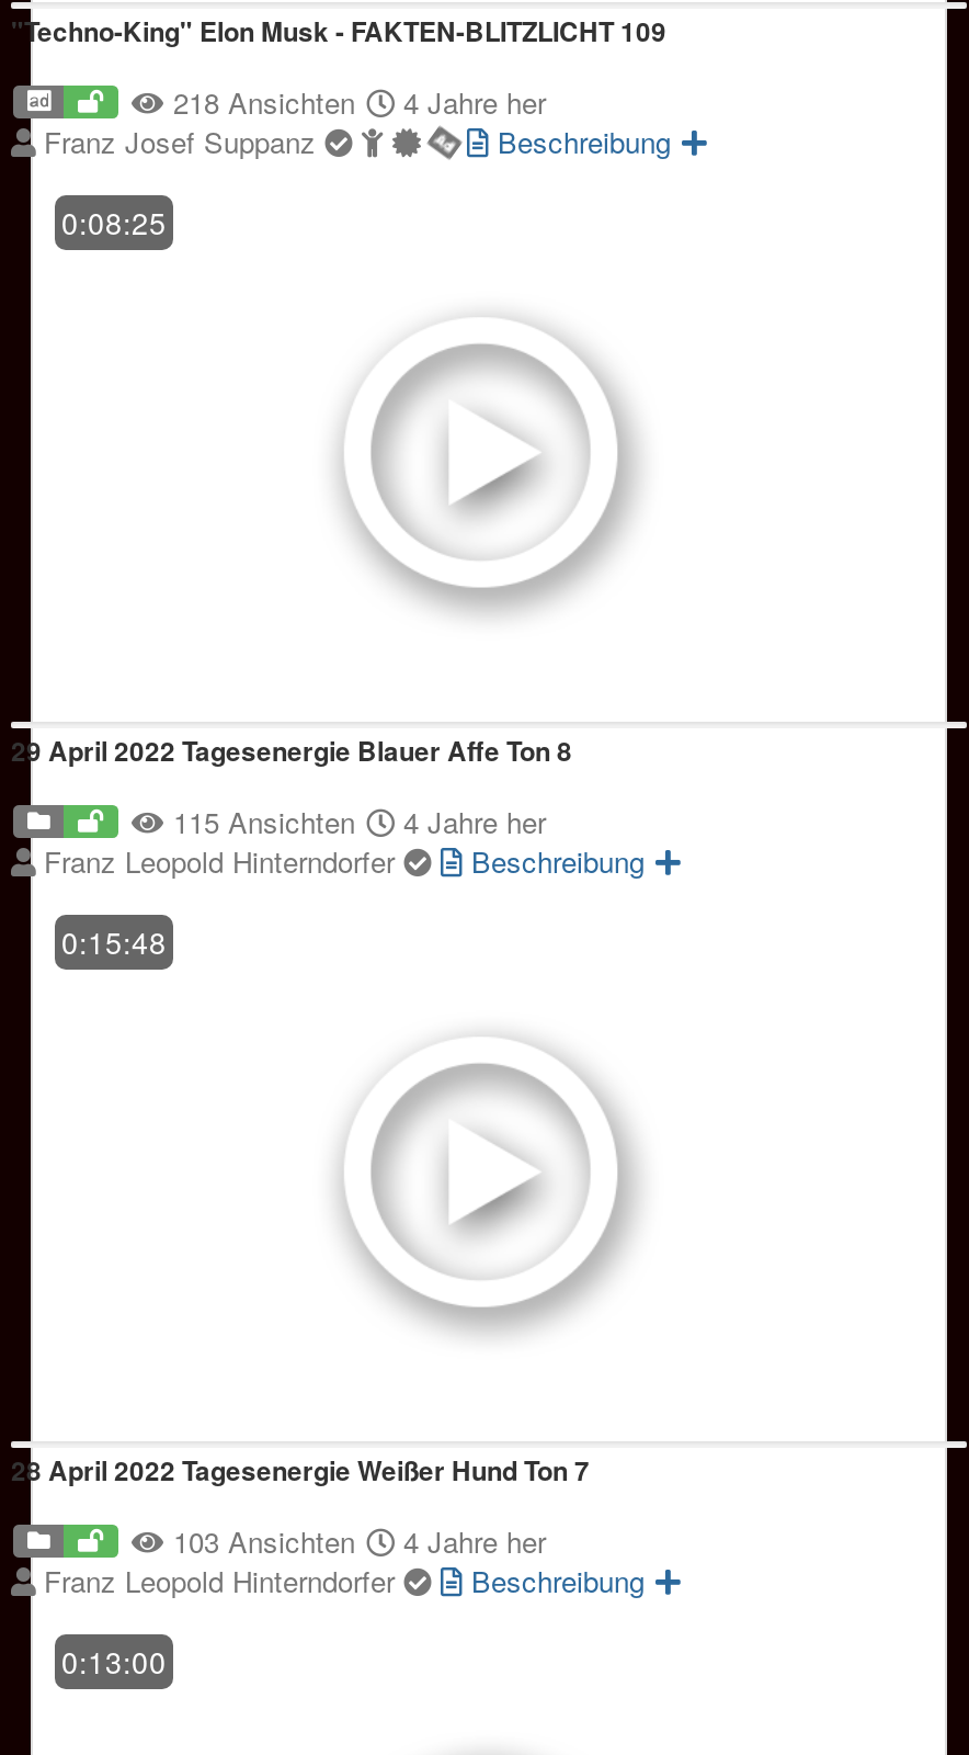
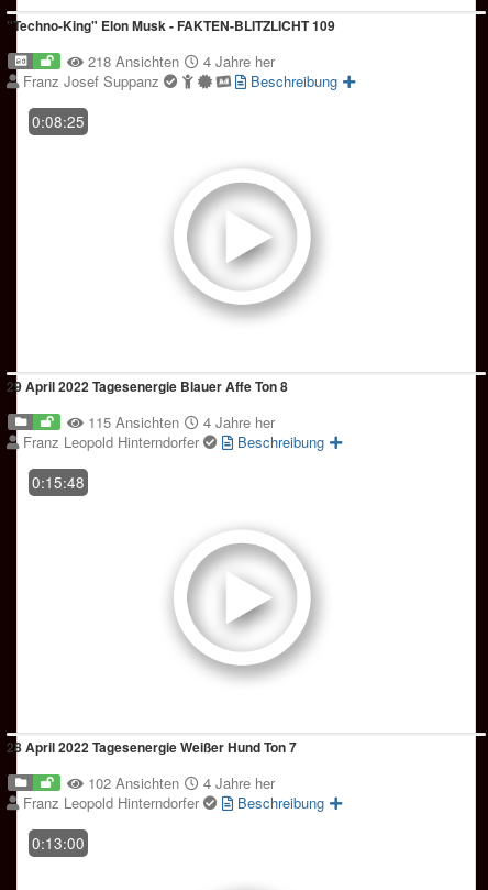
- 103 Ansichten 4 Jahre her
+ 102 Ansichten 4 Jahre her
